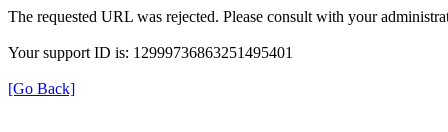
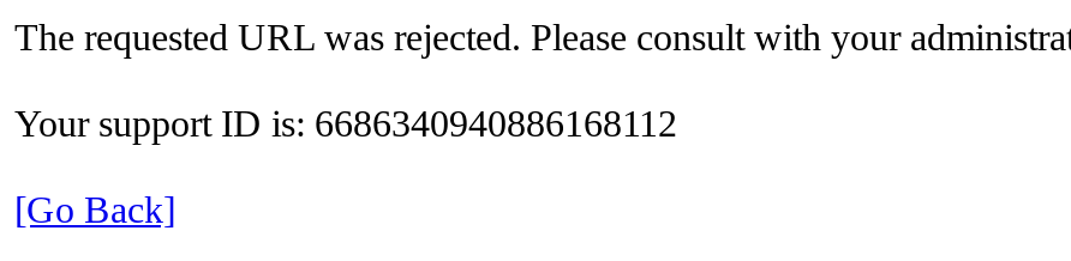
- Your support ID is: 12999736863251495401
+ Your support ID is: 6686340940886168112
